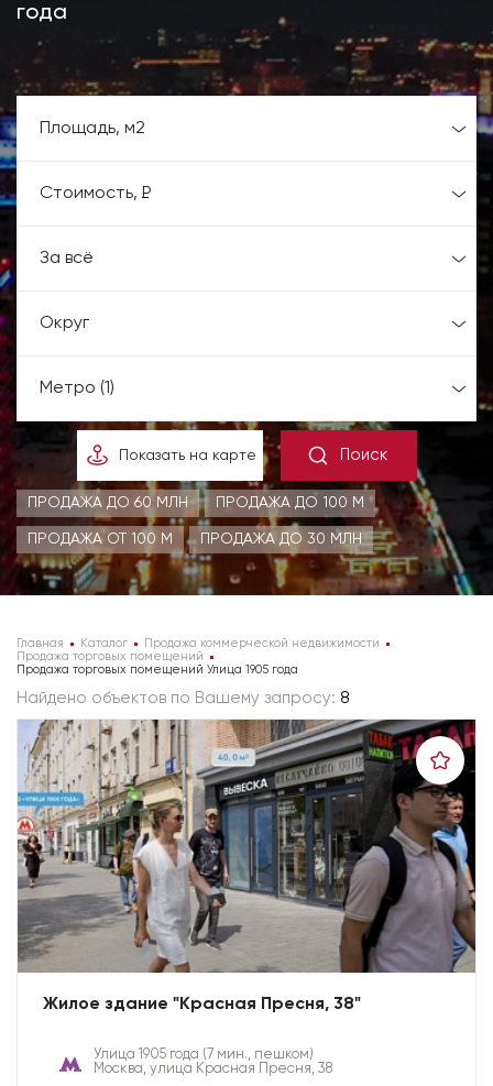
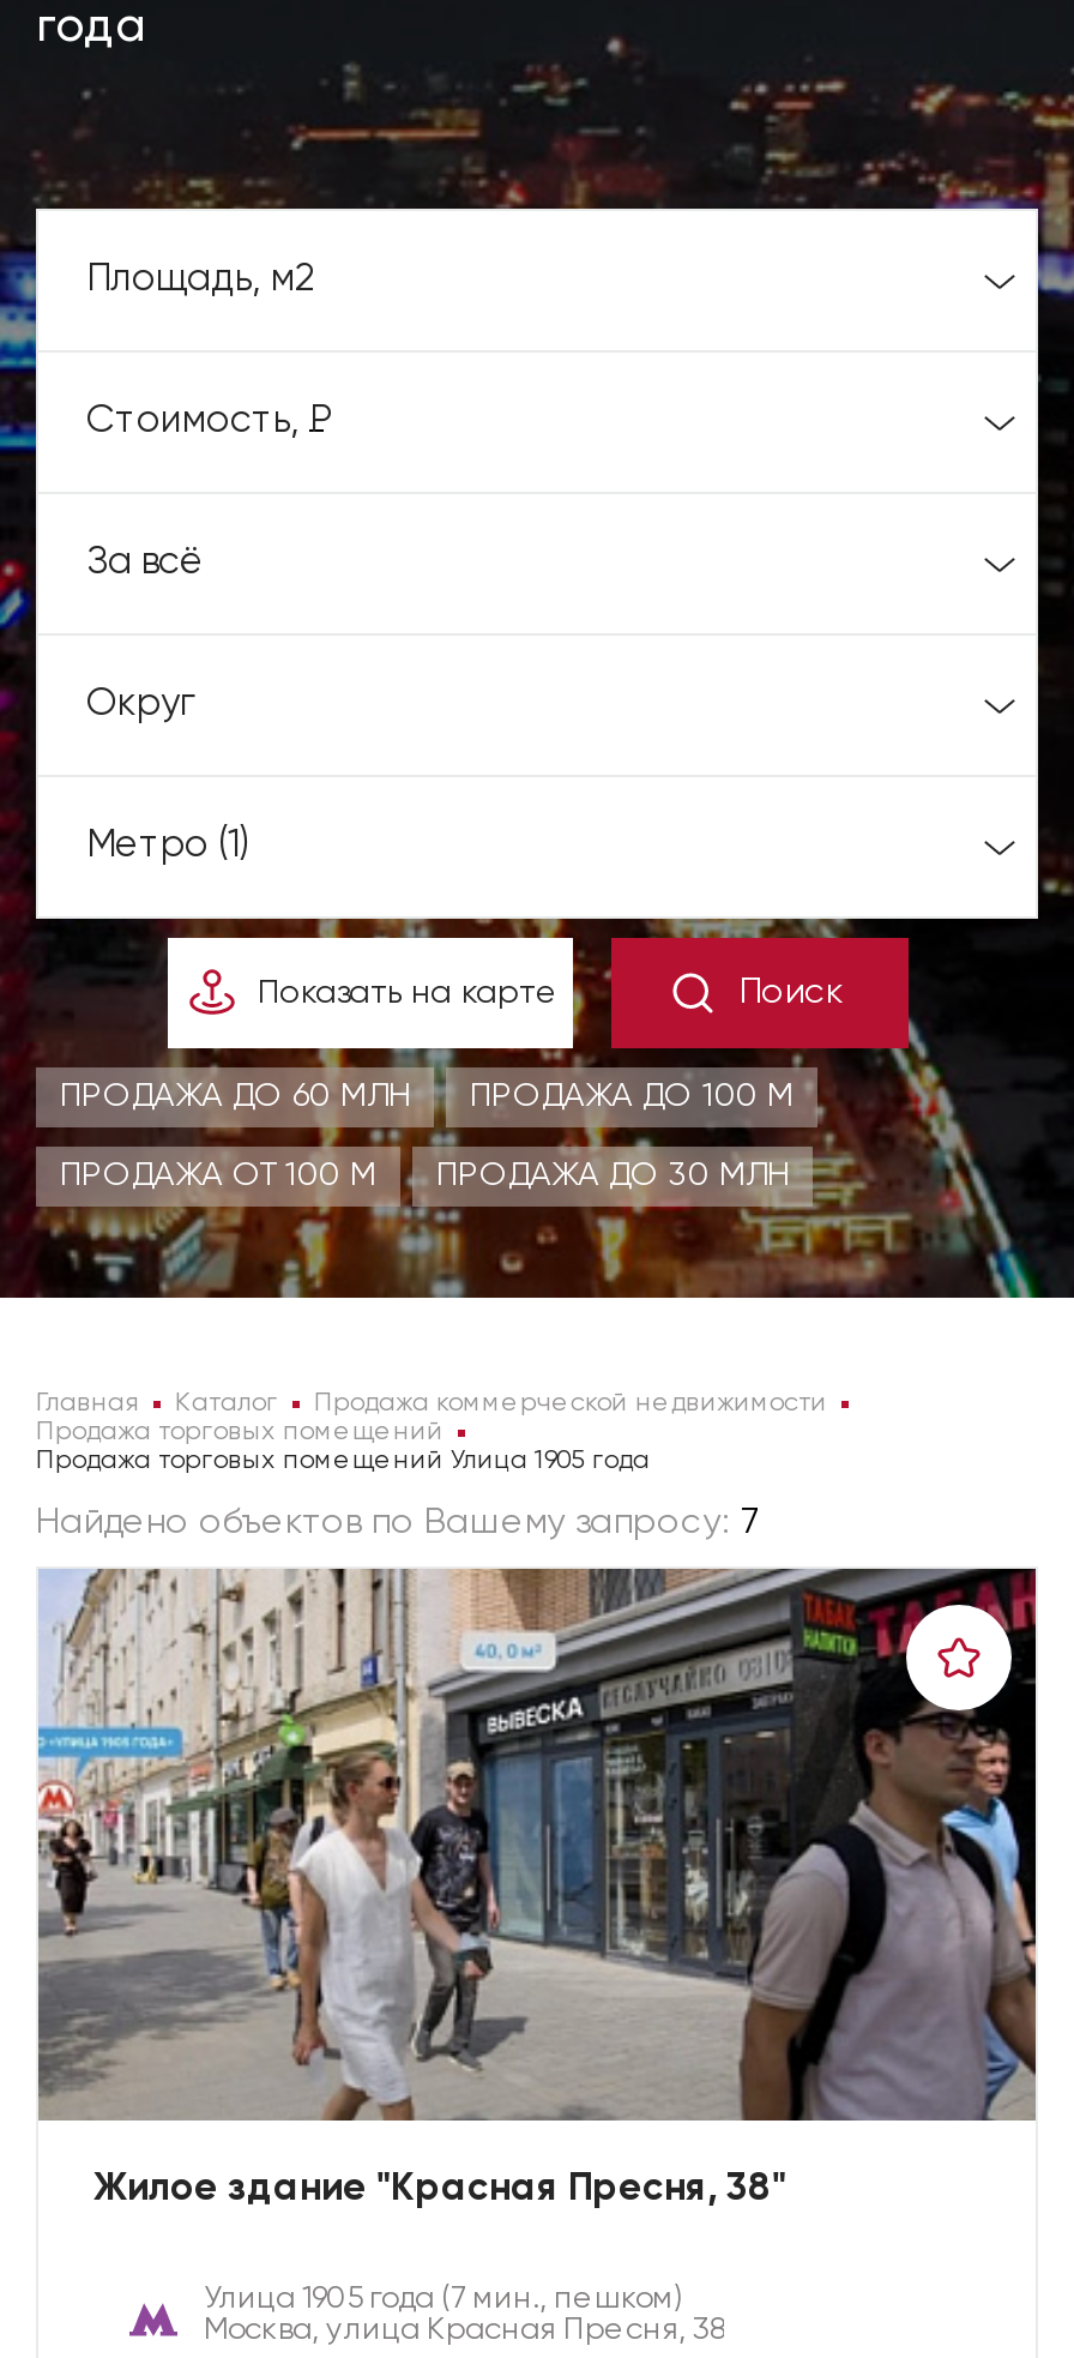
- Найдено объектов по Вашему запросу: 8
+ Найдено объектов по Вашему запросу: 7
